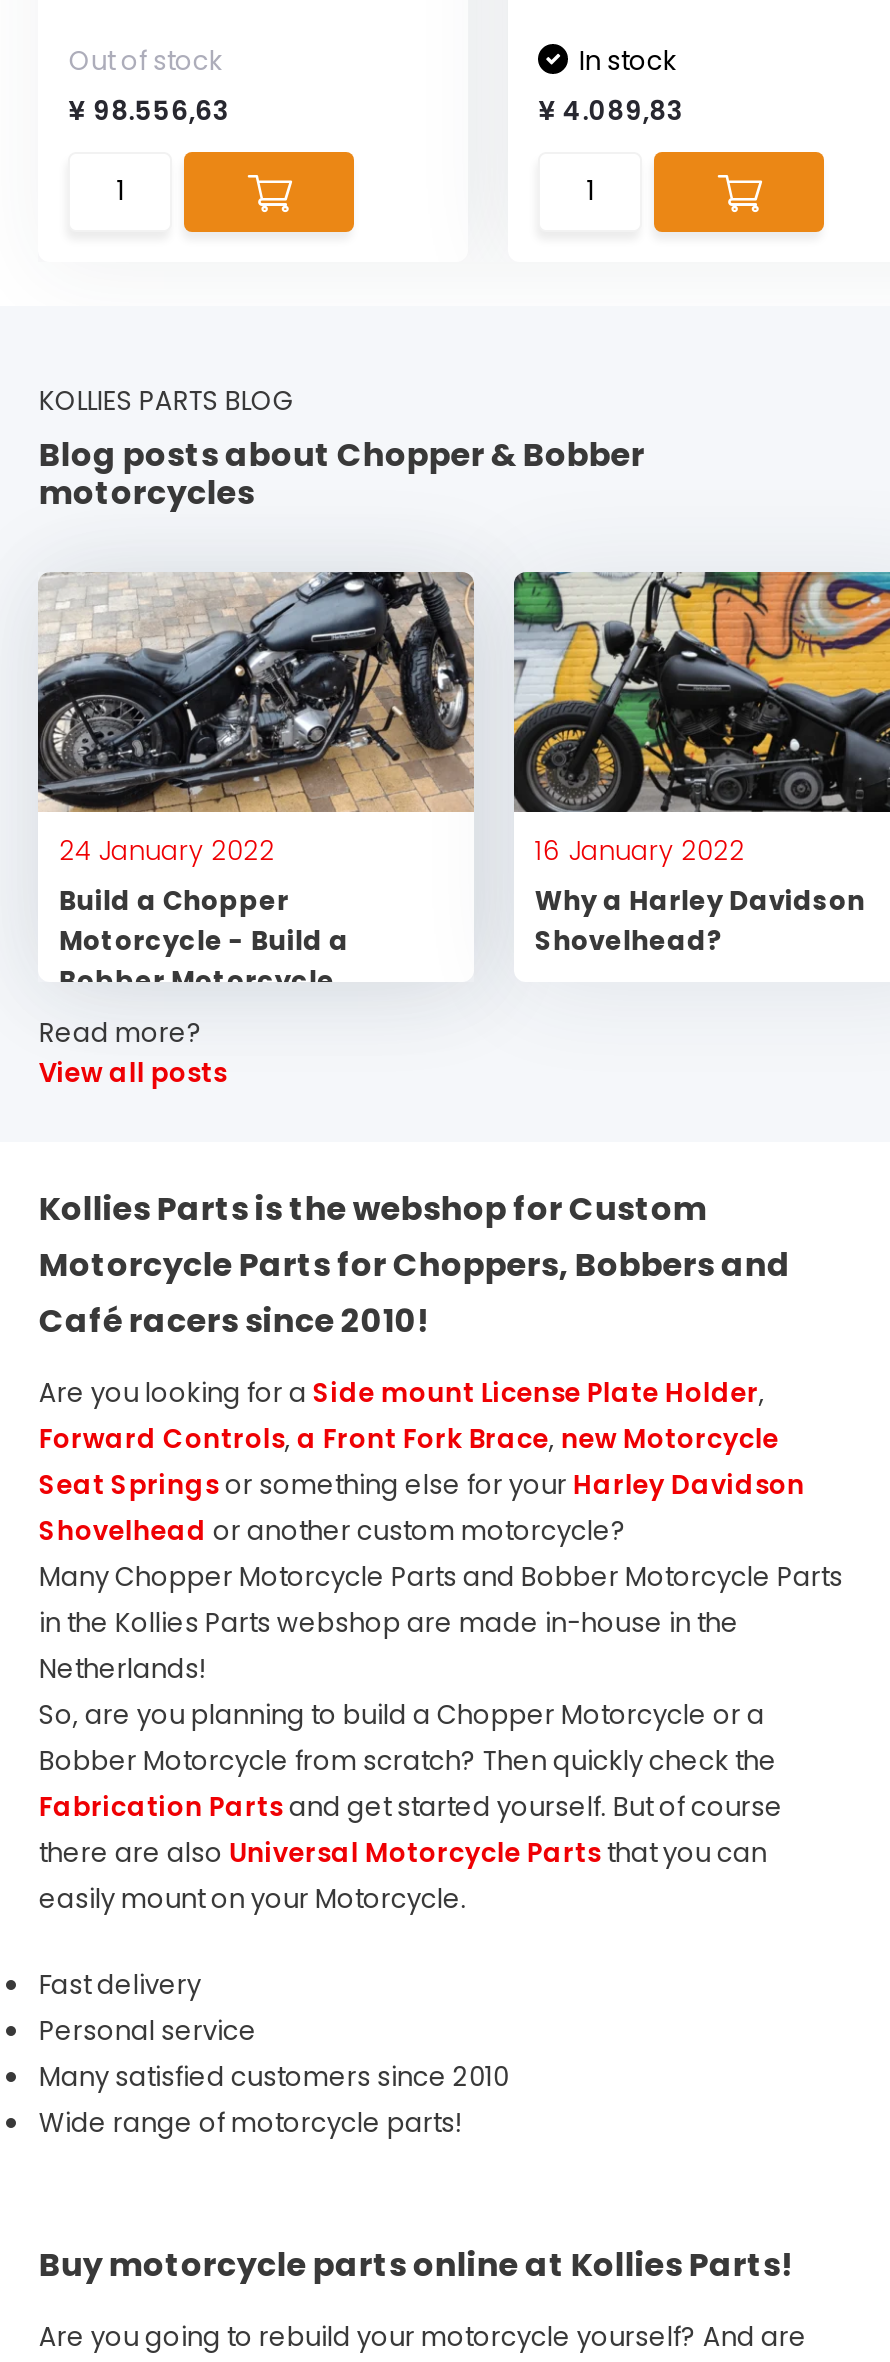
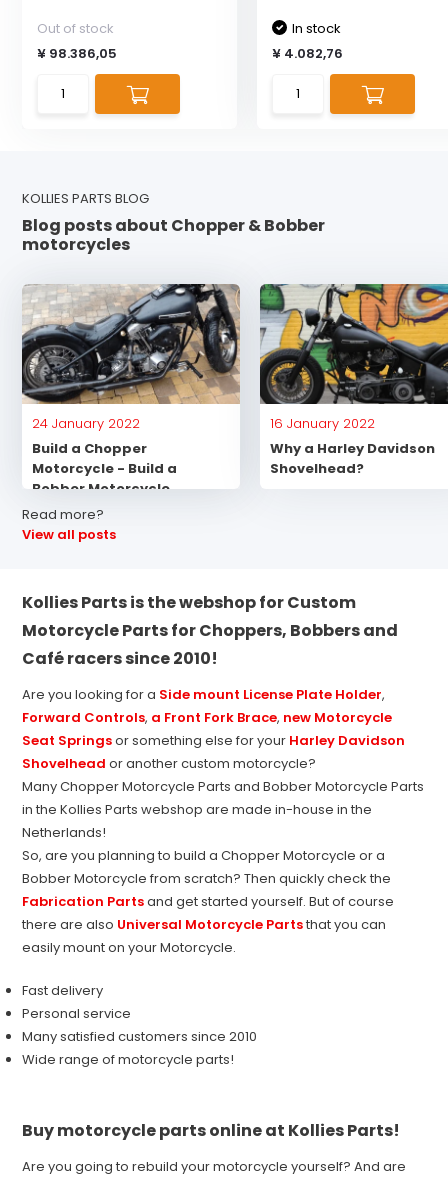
- ¥ 98.556,63
+ ¥ 98.386,05

- ¥ 4.089,83
+ ¥ 4.082,76
